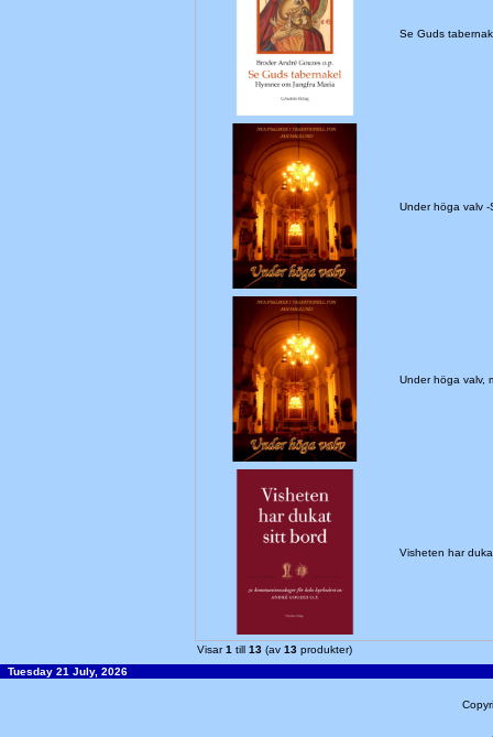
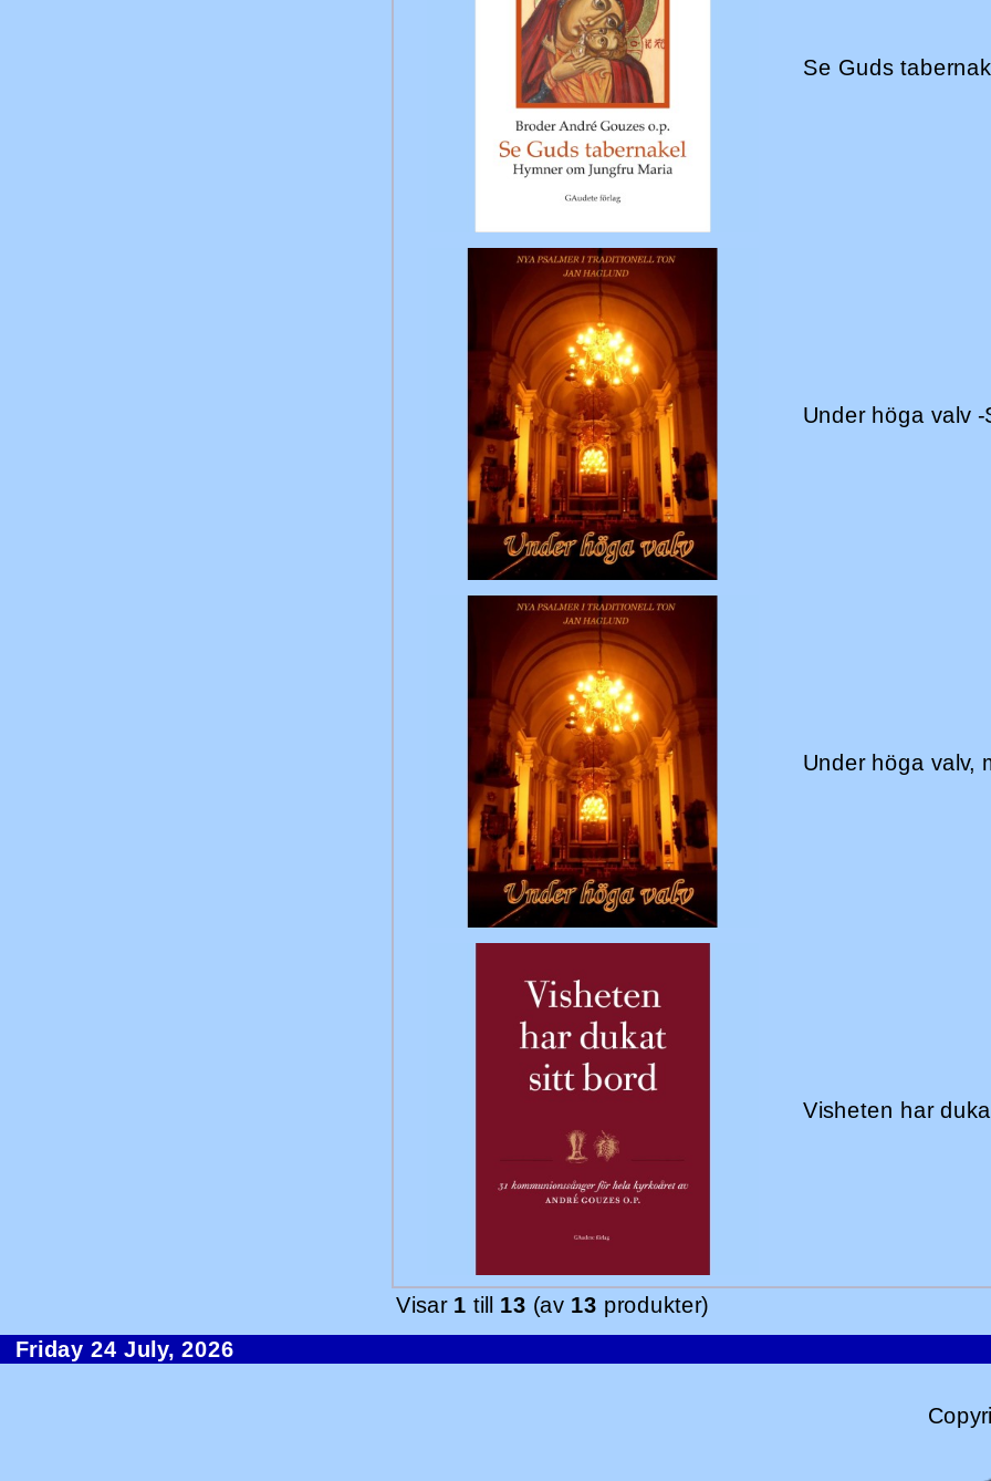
- Tuesday 21 July, 2026
+ Friday 24 July, 2026
